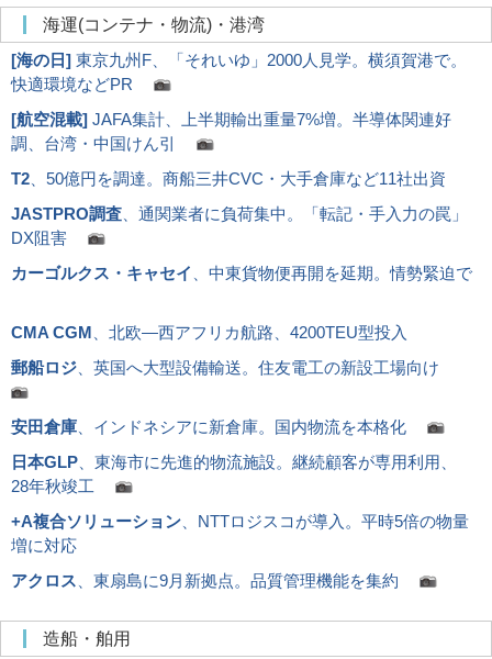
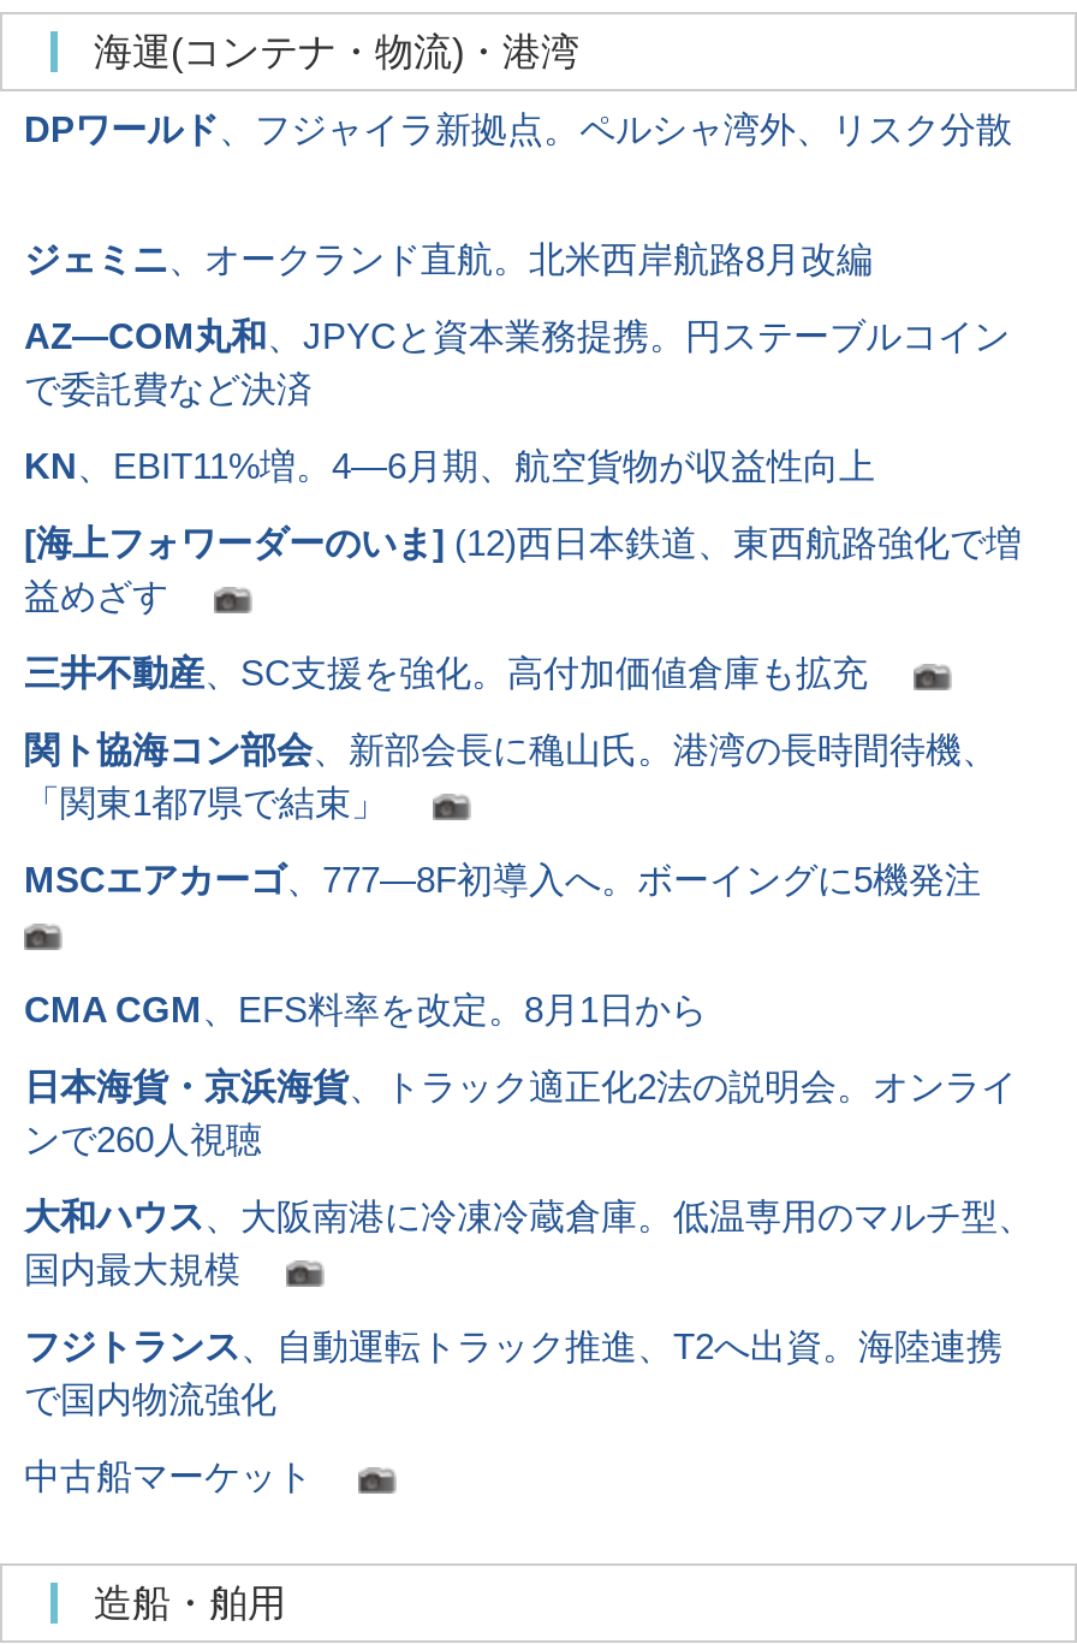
- [海の日]東京九州F、「それいゆ」2000人見学。横須賀港で。
- 快適環境などPR
- [航空混載] JAFA集計、上半期輸出重量7%増。半導体関連好
- 調、台湾・中国けん引
- T2、50億円を調達。商船三井CVC・大手倉庫など11社出資
- JASTPRO調査、通関業者に負荷集中。「転記・手入力の罠」
- DX阻害
- カーゴルクス・キャセイ、中東貨物便再開を延期。情勢緊迫で
- CMA CGM、北欧―西アフリカ航路、4200TEU型投入
- 郵船ロジ、英国へ大型設備輸送。住友電工の新設工場向け
- 安田倉庫、インドネシアに新倉庫。国内物流を本格化
- 日本GLP、東海市に先進的物流施設。継続顧客が専用利用、
- 28年秋竣工
- +A複合ソリューション、NTTロジスコが導入。平時5倍の物量
- 増に対応
- アクロス、東扇島に9月新拠点。品質管理機能を集約
+ DPワールド、フジャイラ新拠点。ペルシャ湾外、リスク分散
+ ジェミニ、オークランド直航。北米西岸航路8月改編
+ AZ―COM丸和、JPYCと資本業務提携。円ステーブルコイン
+ で委託費など決済
+ KN、EBIT11%増。4―6月期、航空貨物が収益性向上
+ [海上フォワーダーのいま] (12)西日本鉄道、東西航路強化で増
+ 益めざす
+ 三井不動産、SC支援を強化。高付加価値倉庫も拡充
+ 関ト協海コン部会、新部会長に穐山氏。港湾の長時間待機、
+ 「関東1都7県で結束」
+ MSCエアカーゴ、777―8F初導入へ。ボーイングに5機発注
+ CMA CGM、EFS料率を改定。8月1日から
+ 日本海貨・京浜海貨、トラック適正化2法の説明会。オンライ
+ ンで260人視聴
+ 大和ハウス、大阪南港に冷凍冷蔵倉庫。低温専用のマルチ型、
+ 国内最大規模
+ フジトランス、自動運転トラック推進、T2へ出資。海陸連携
+ で国内物流強化
+ 中古船マーケット
